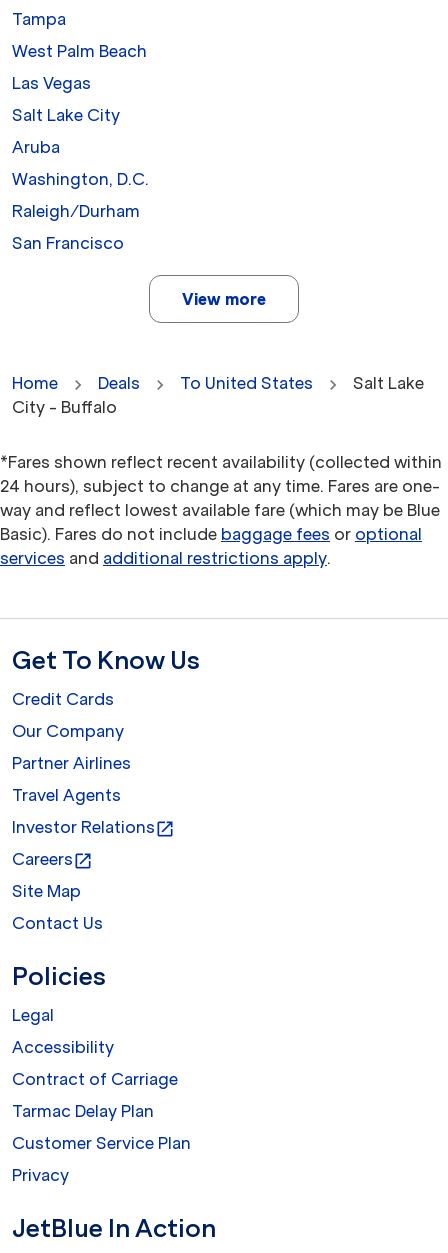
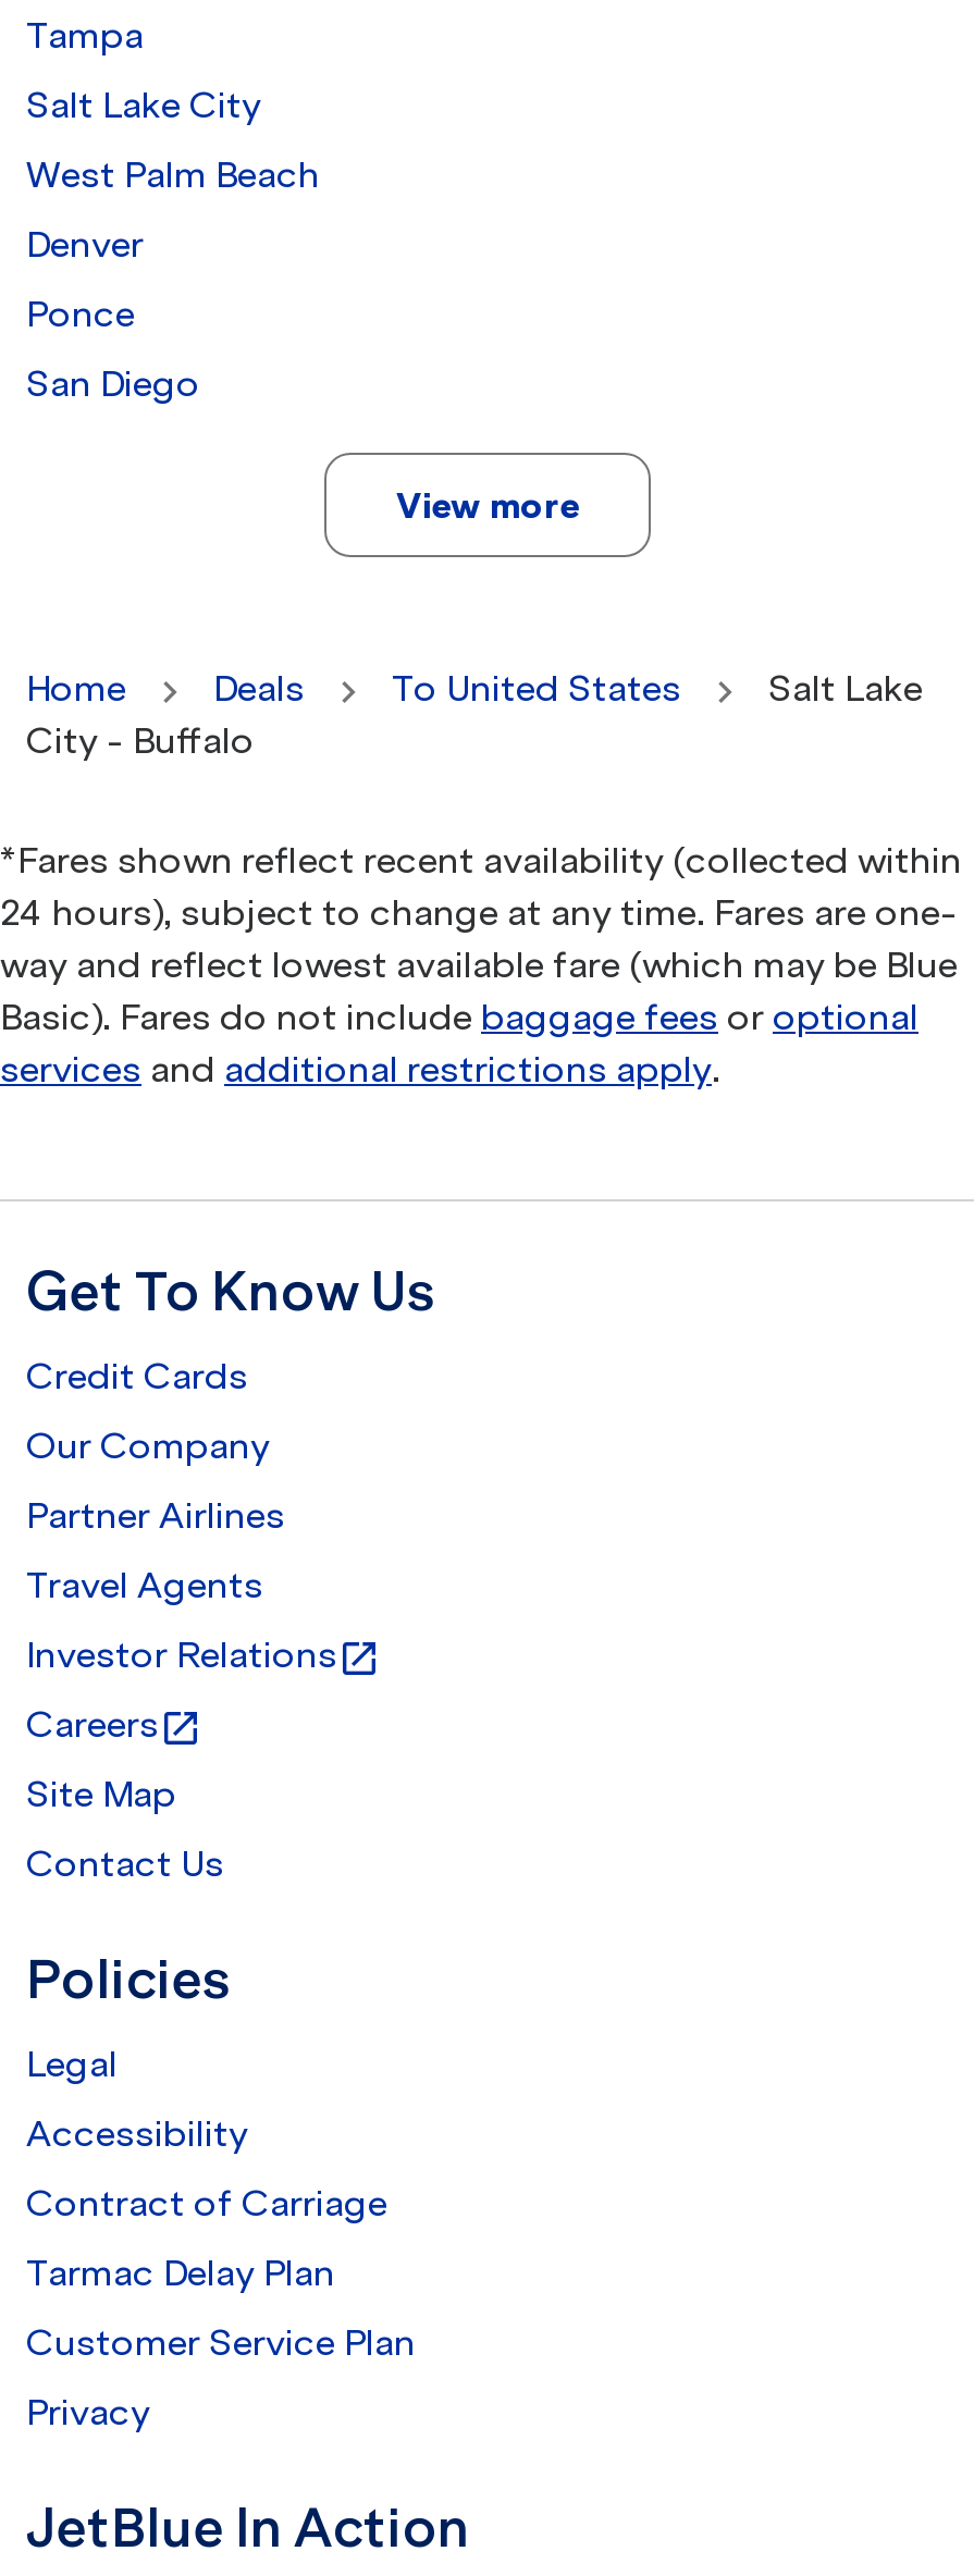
moved down: West Palm Beach

- Las Vegas
- Aruba
- Washington, D.C.
- Raleigh/Durham
- San Francisco
+ Denver
+ Ponce
+ San Diego

moved up: Salt Lake City
